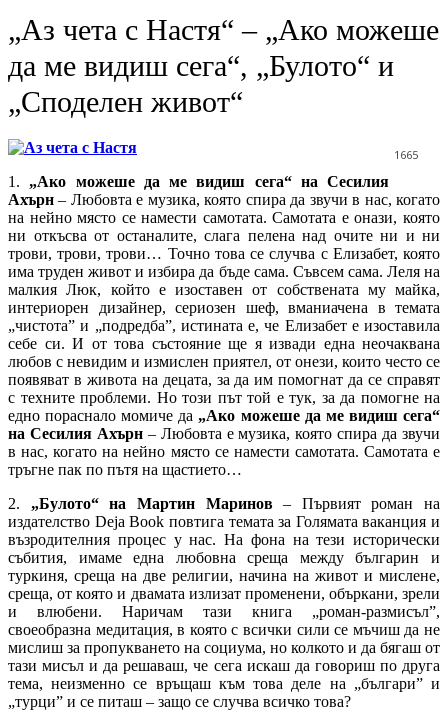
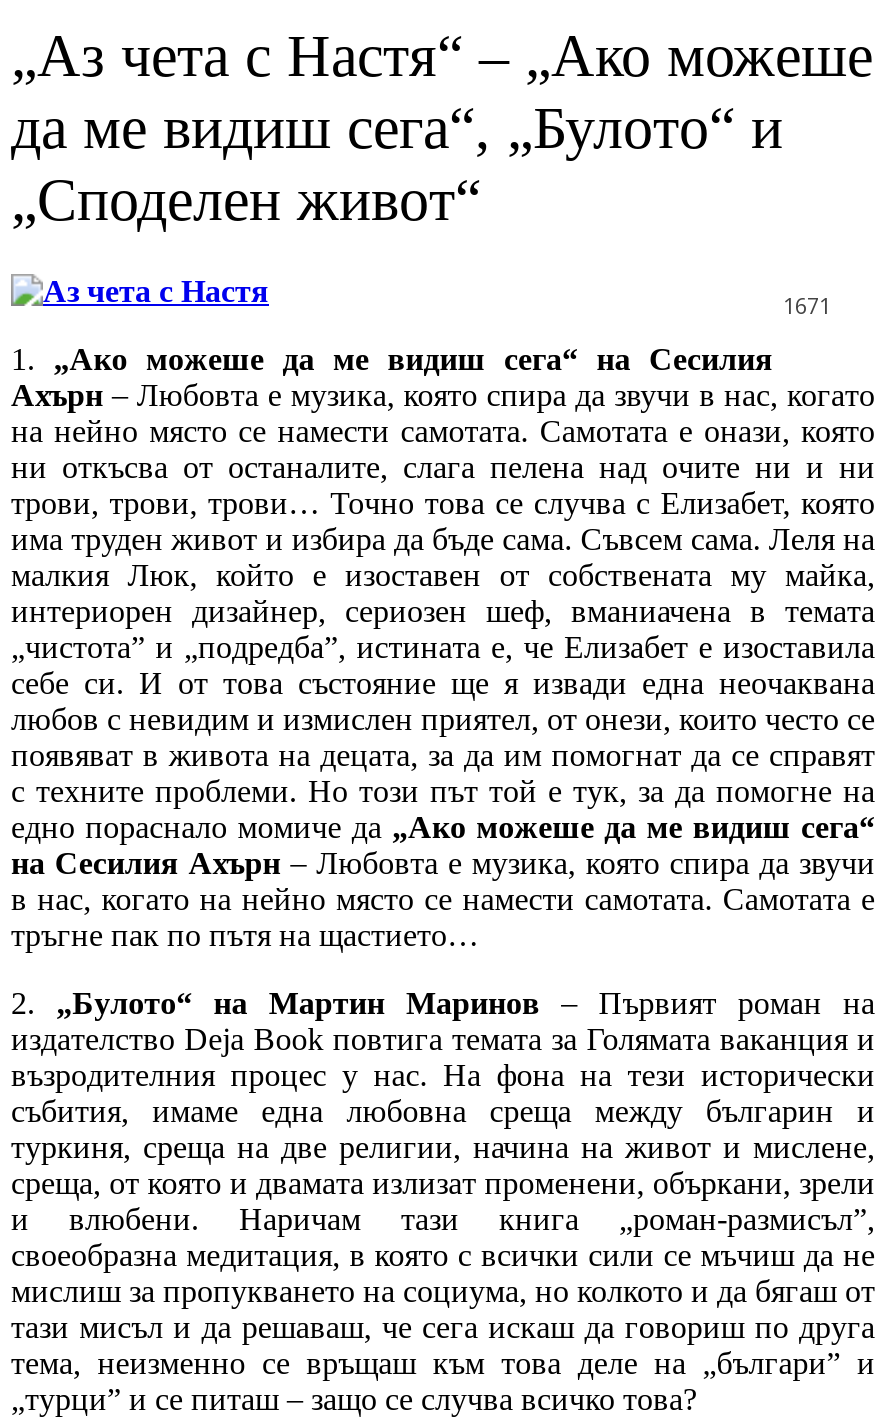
- 1665
+ 1671
